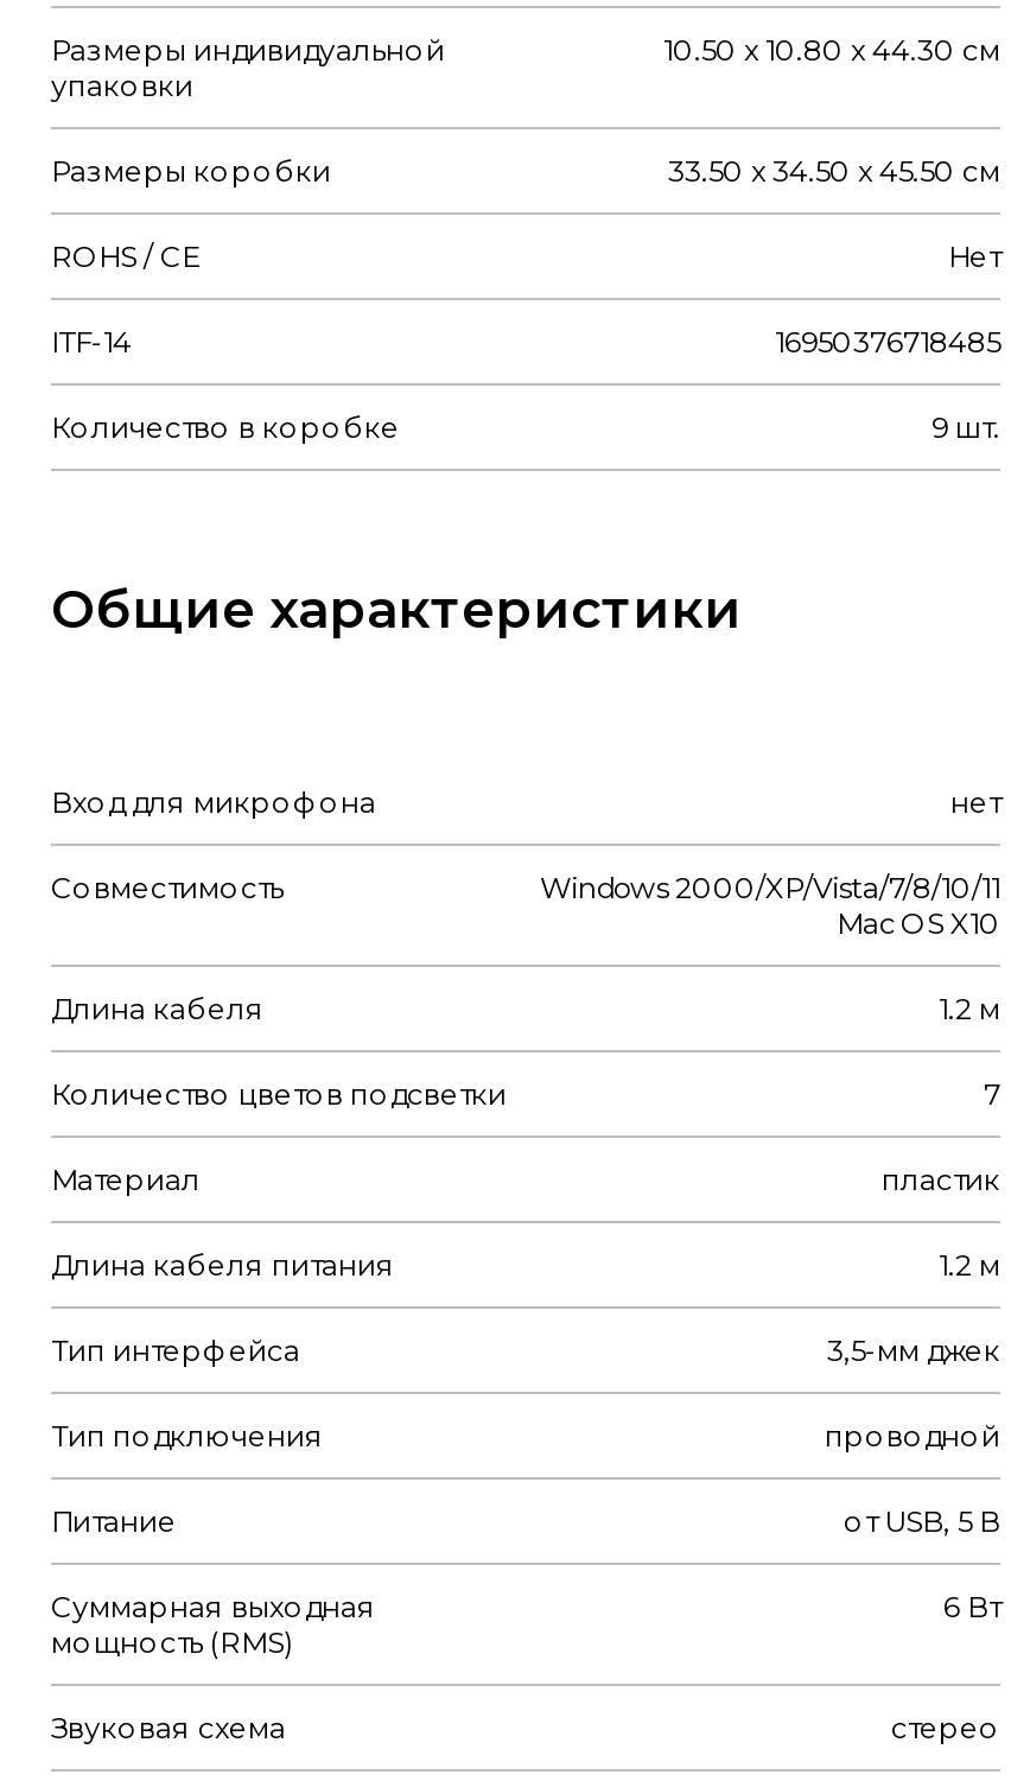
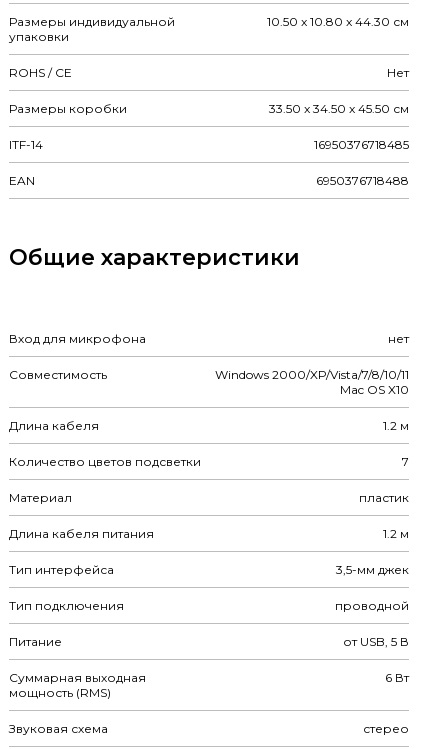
moved down: Размеры коробки | 33.50 x 34.50 x 45.50 см

moved up: ROHS / CE | Нет

- Количество в коробке
- 9 шт.
+ EAN
+ 6950376718488
